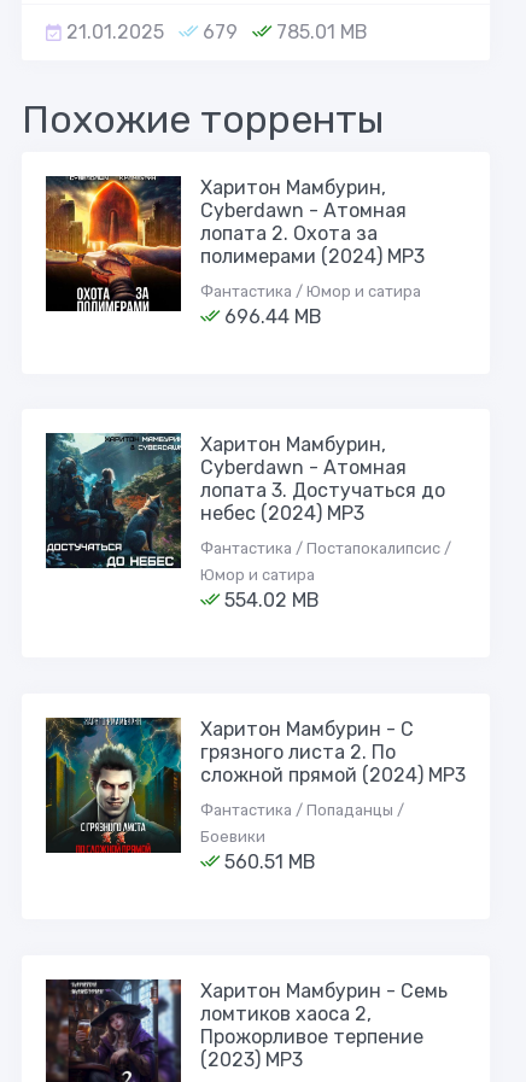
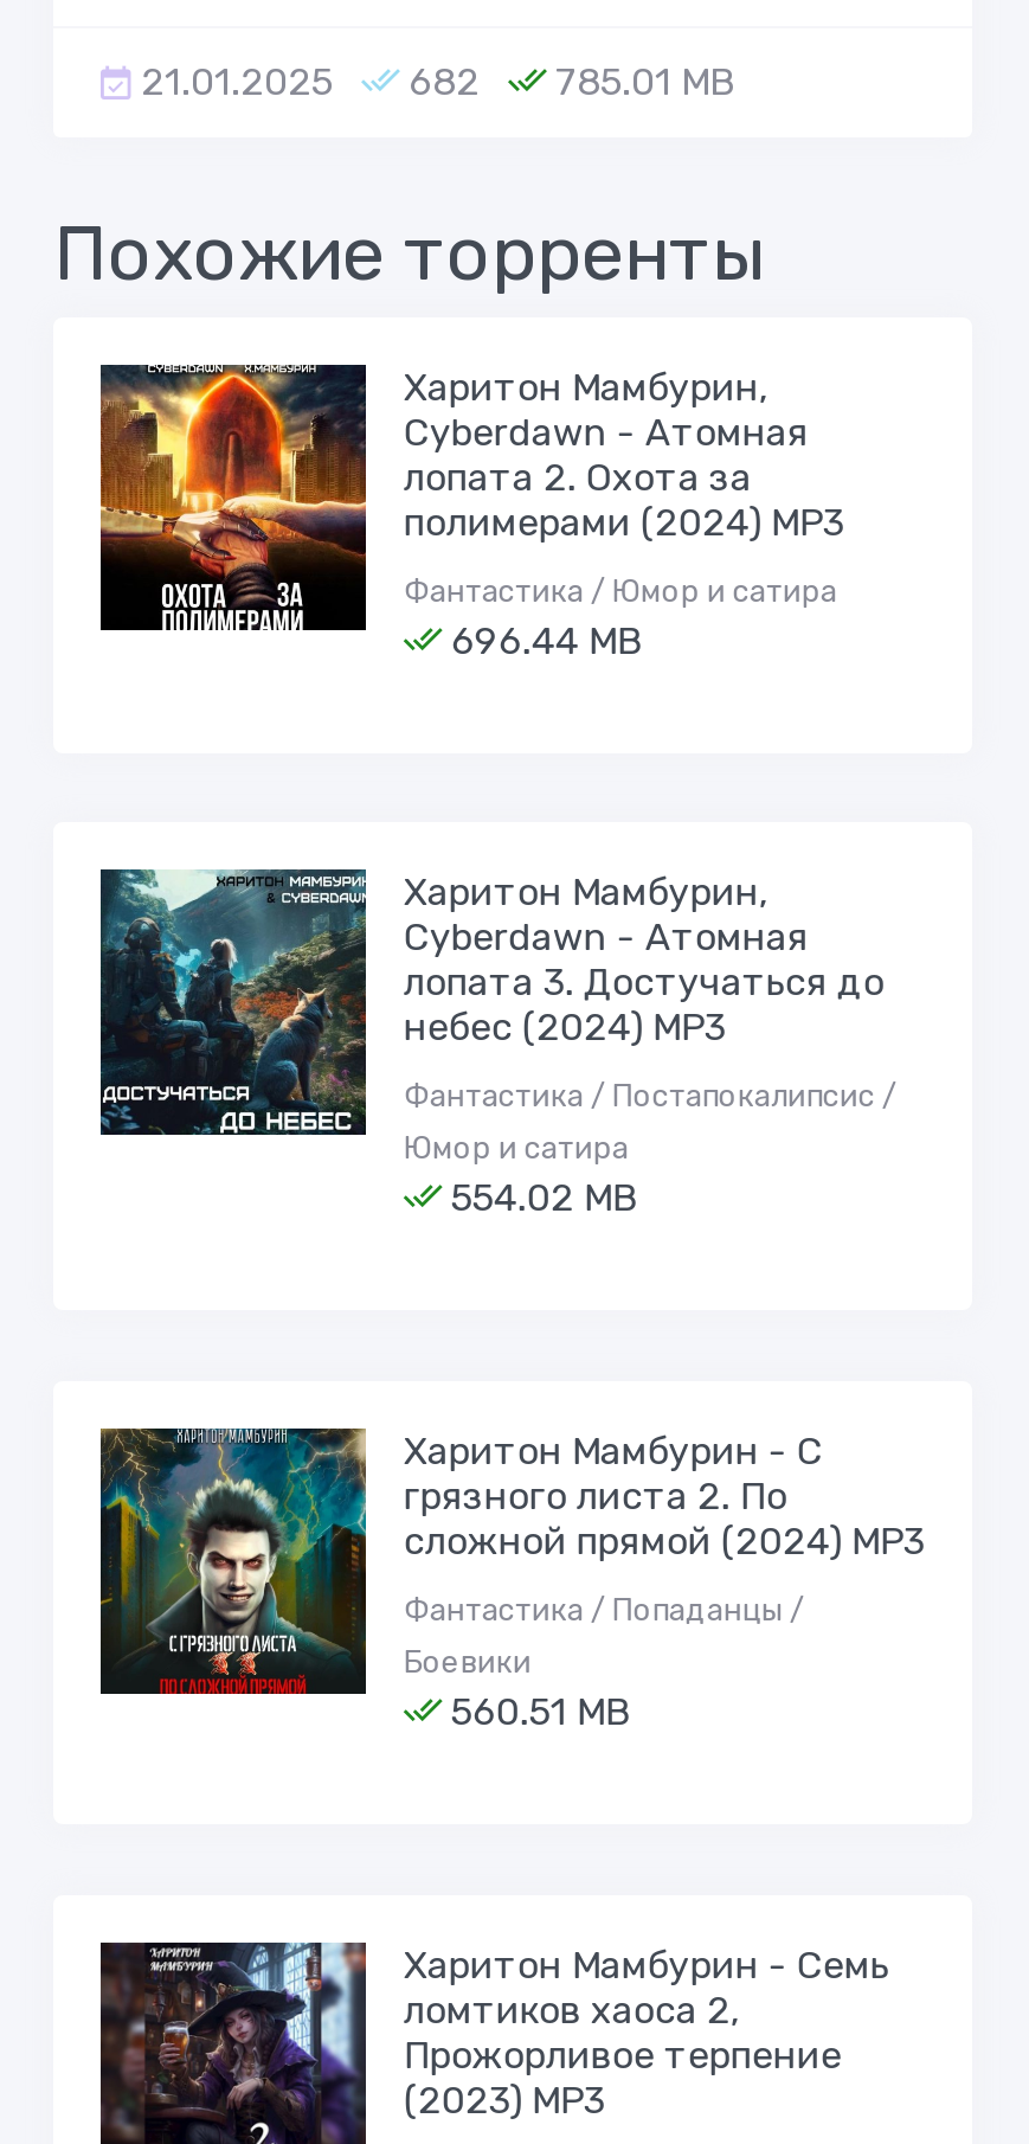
- 21.01.2025 679 785.01 MB
+ 21.01.2025 682 785.01 MB
